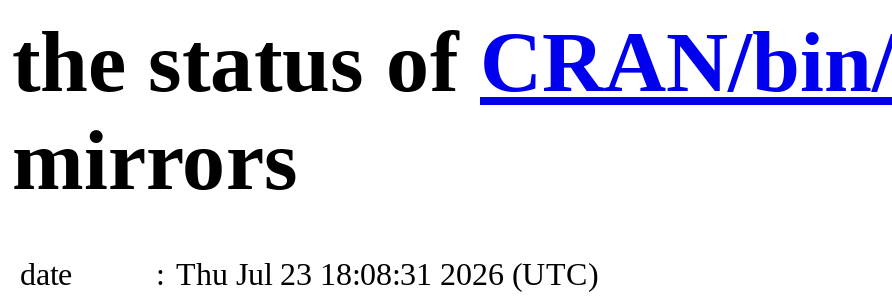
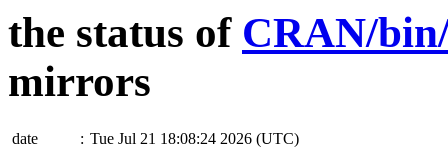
- : Thu Jul 23 18:08:31 2026 (UTC)
+ : Tue Jul 21 18:08:24 2026 (UTC)
